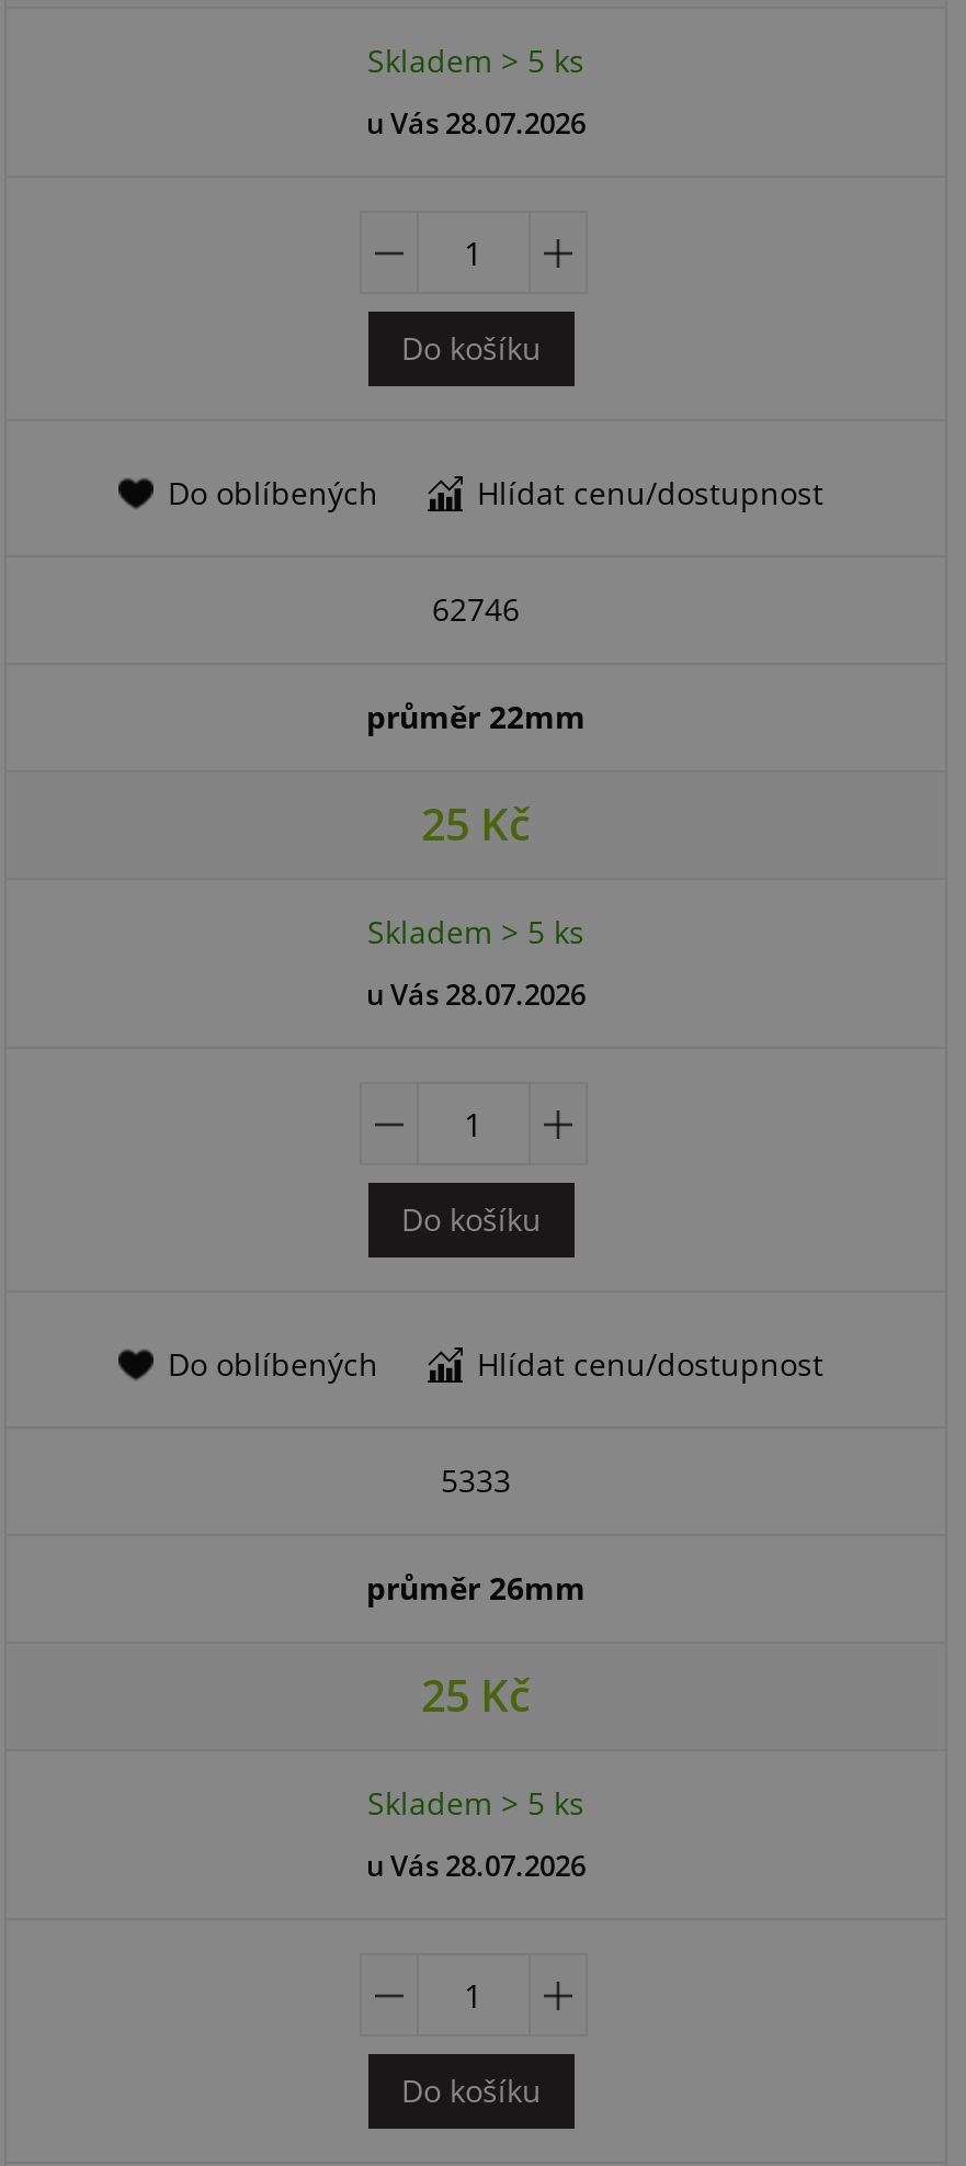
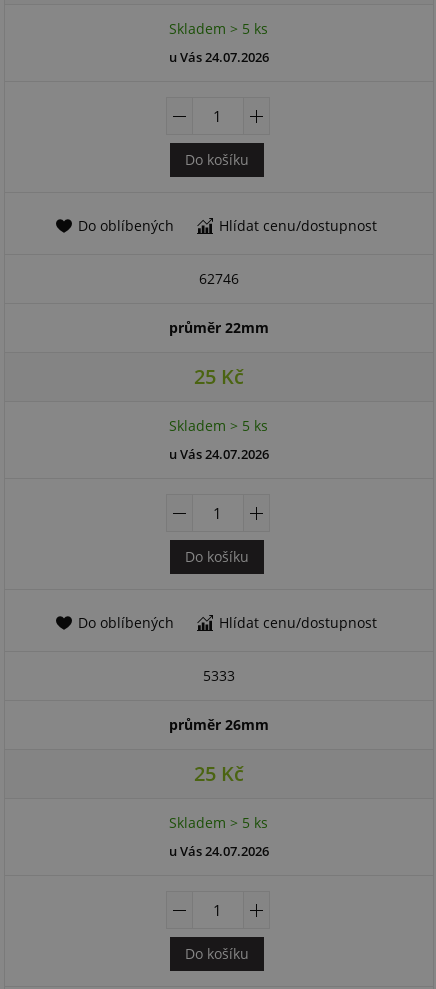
- u Vás 28.07.2026
+ u Vás 24.07.2026

- u Vás 28.07.2026
+ u Vás 24.07.2026

- u Vás 28.07.2026
+ u Vás 24.07.2026
